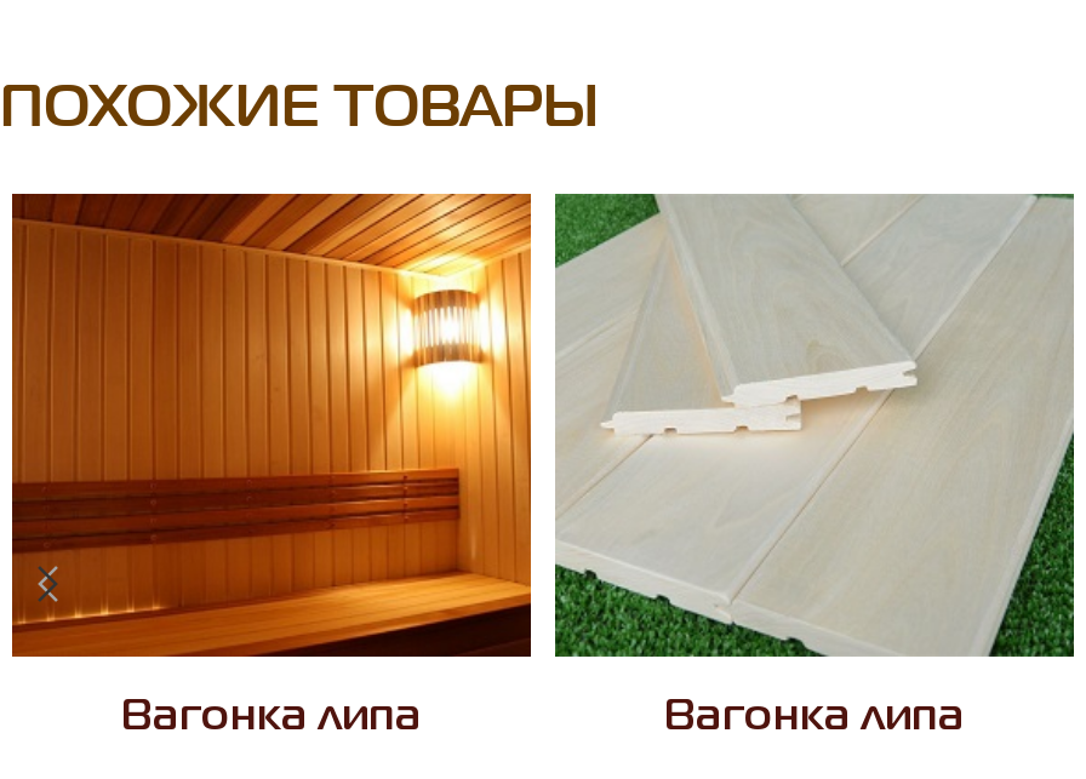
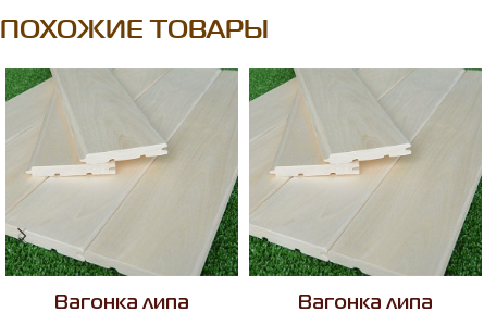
- [image]
+ [image]
